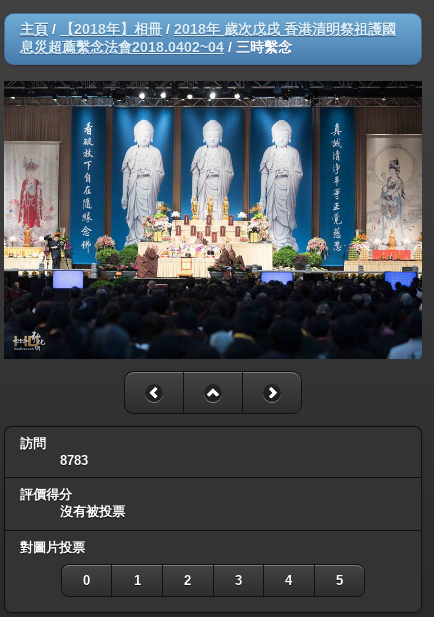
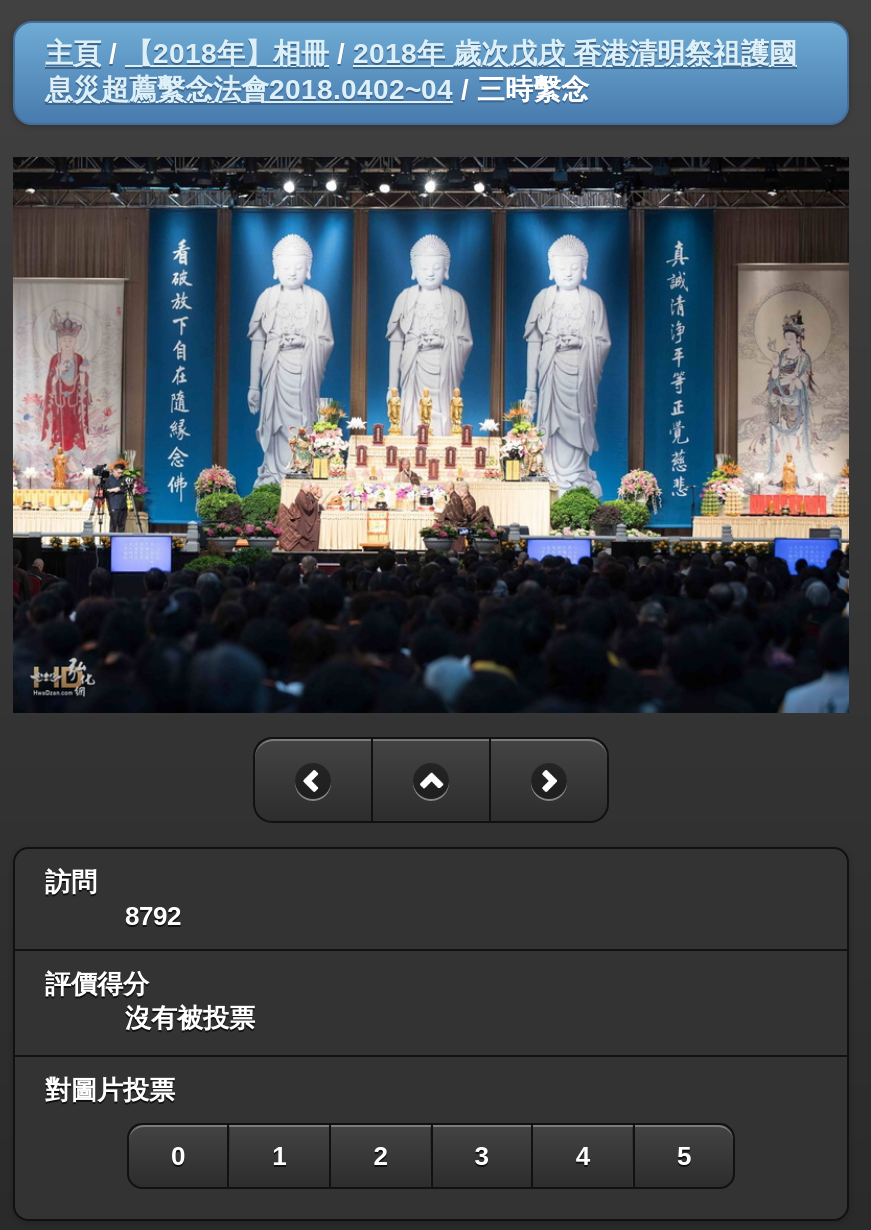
- 8783
+ 8792
